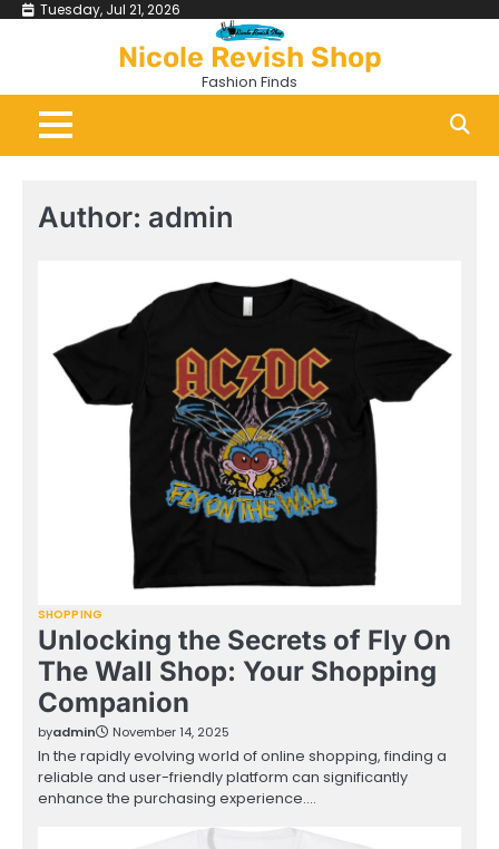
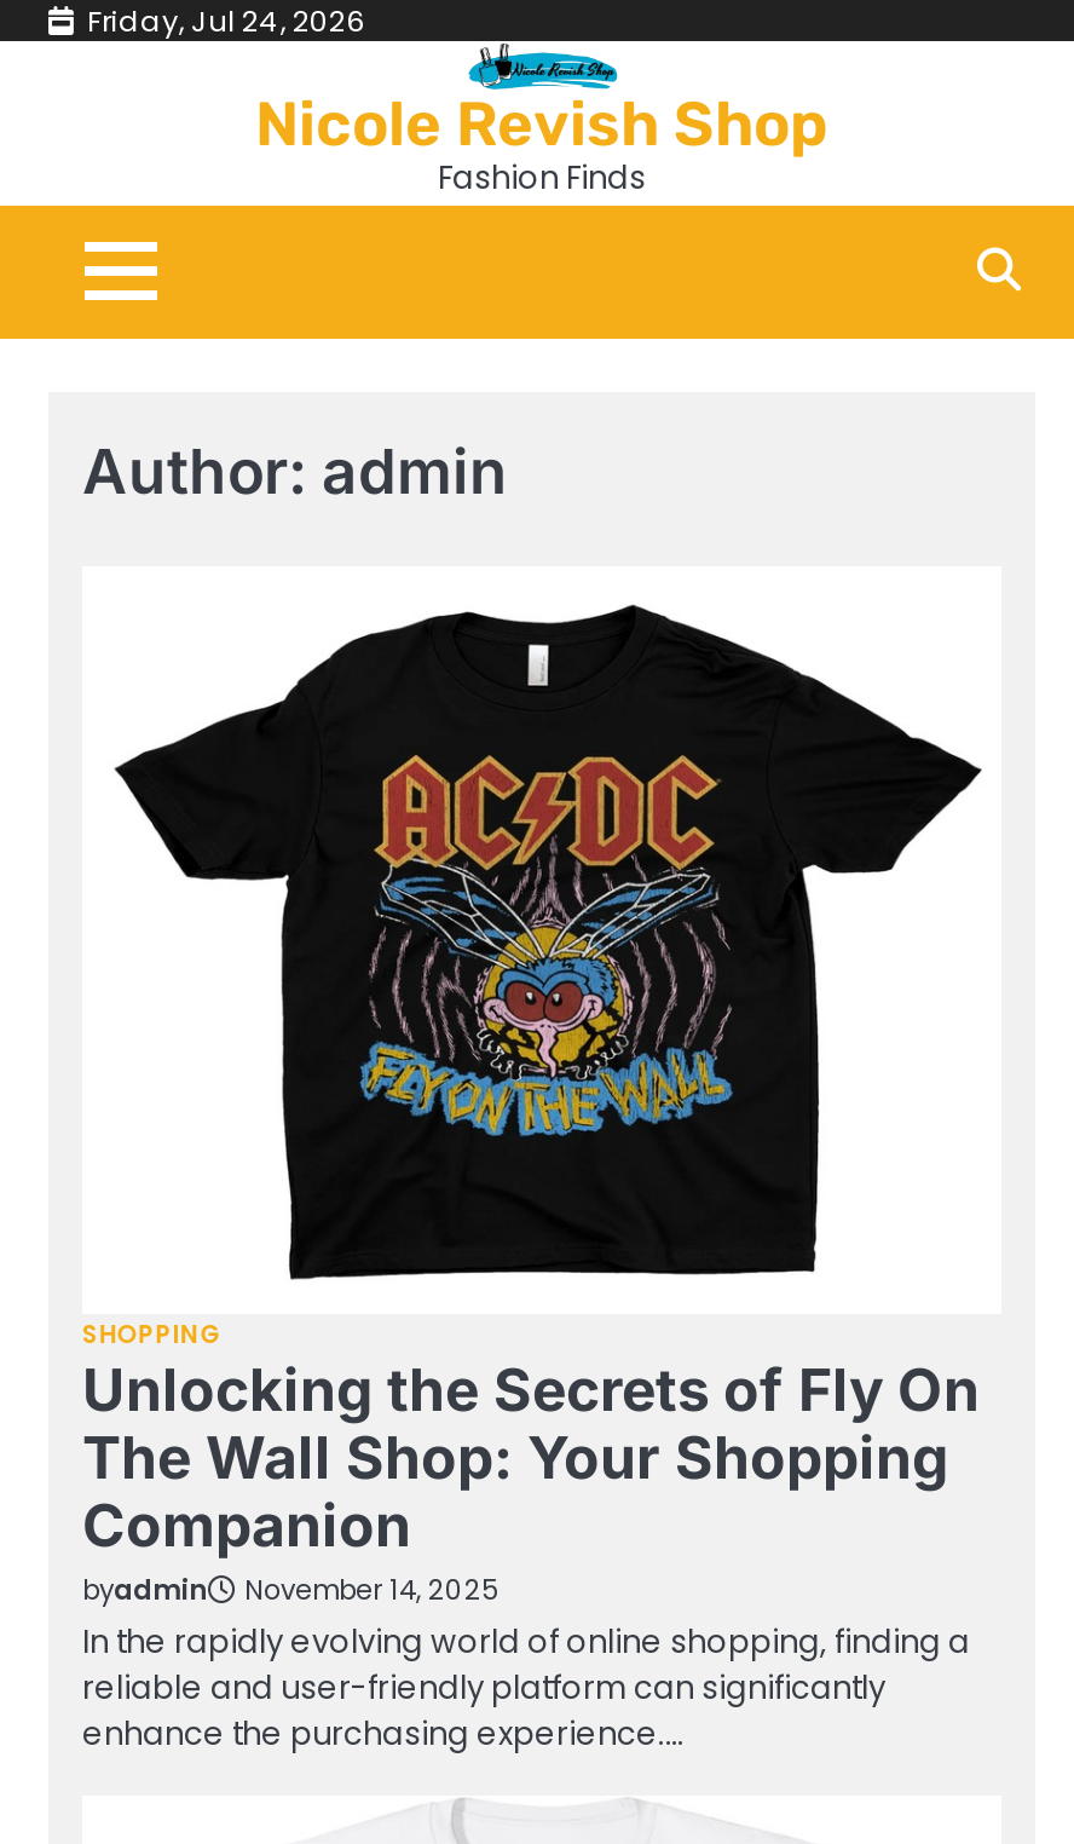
- Tuesday, Jul 21, 2026
+ Friday, Jul 24, 2026
